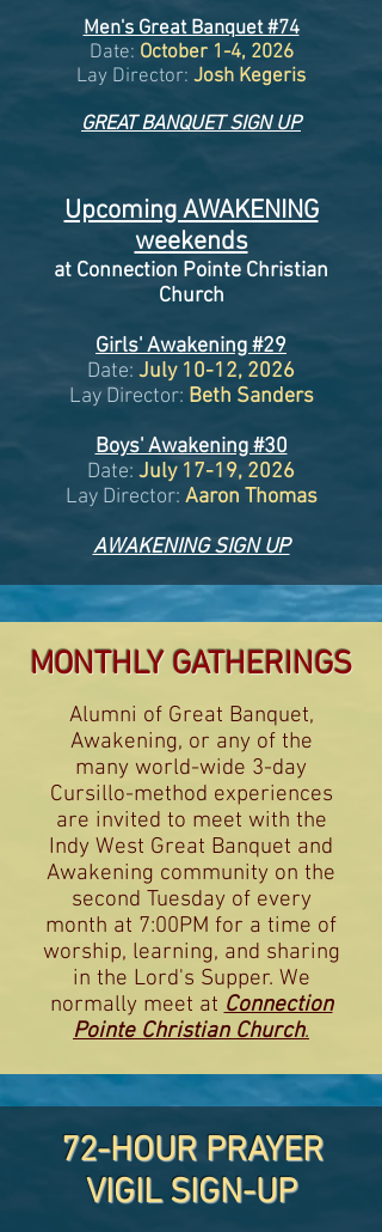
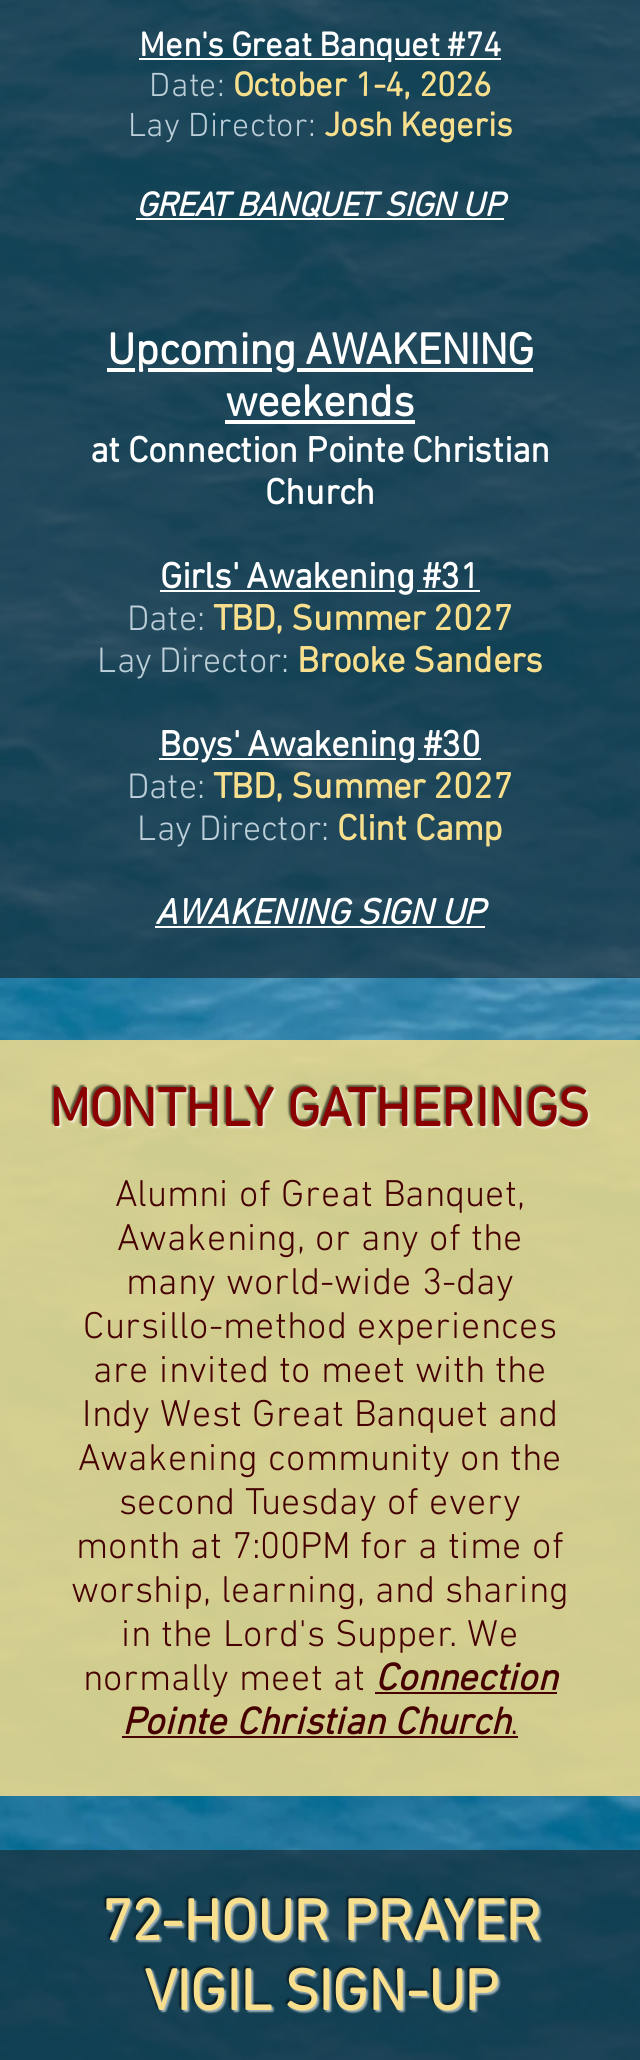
- Girls' Awakening #29
+ Girls' Awakening #31

- Date: July 10-12, 2026
+ Date: TBD, Summer 2027

- Lay Director: Beth Sanders
+ Lay Director: Brooke Sanders

- Date: July 17-19, 2026
+ Date: TBD, Summer 2027

- Lay Director: Aaron Thomas
+ Lay Director: Clint Camp
